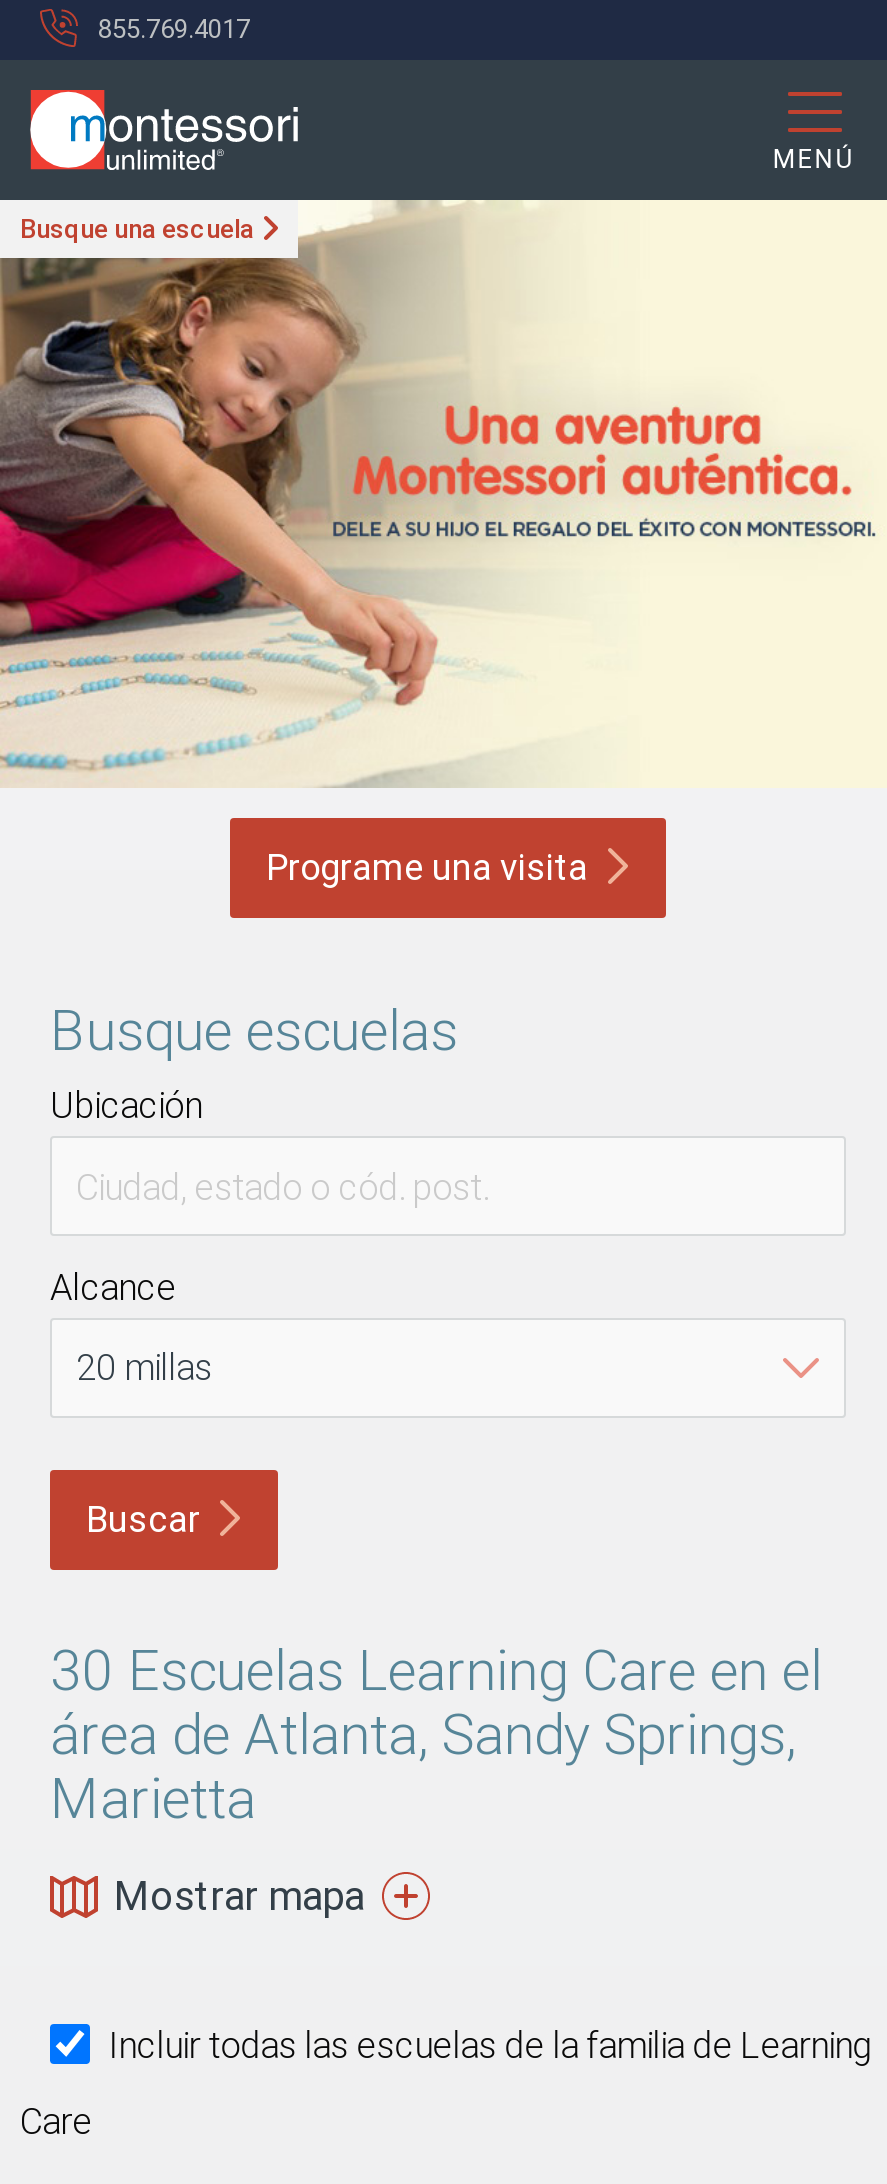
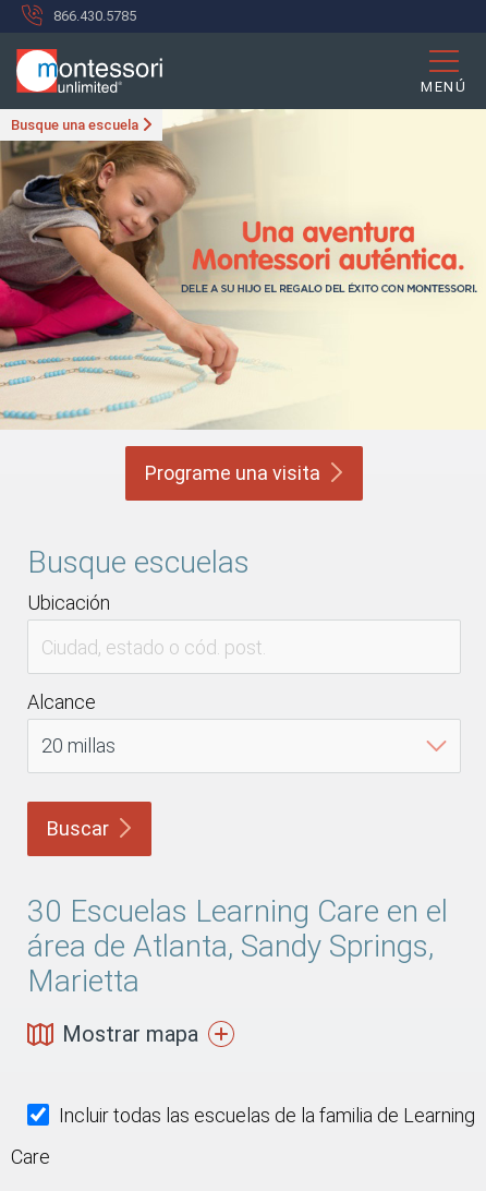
- 855.769.4017
+ 866.430.5785
